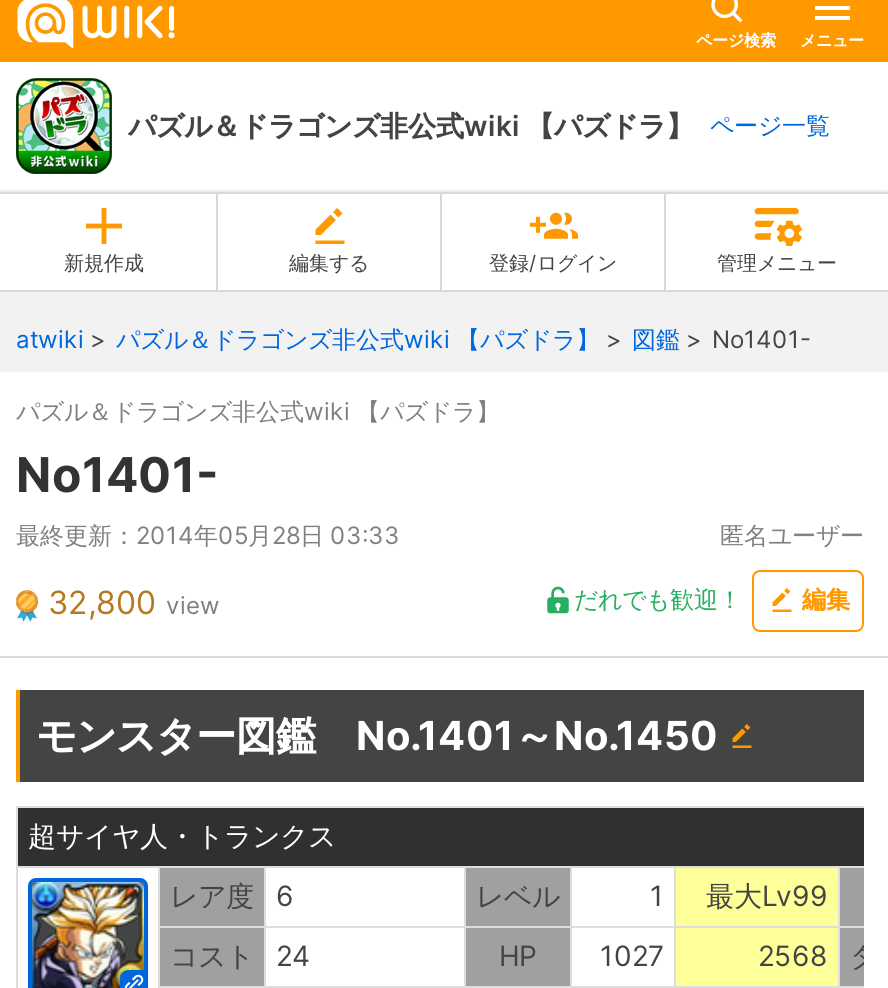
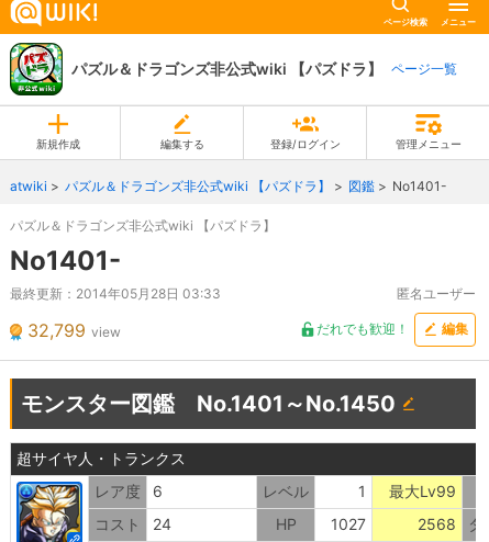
- 32,800 view
+ 32,799 view
